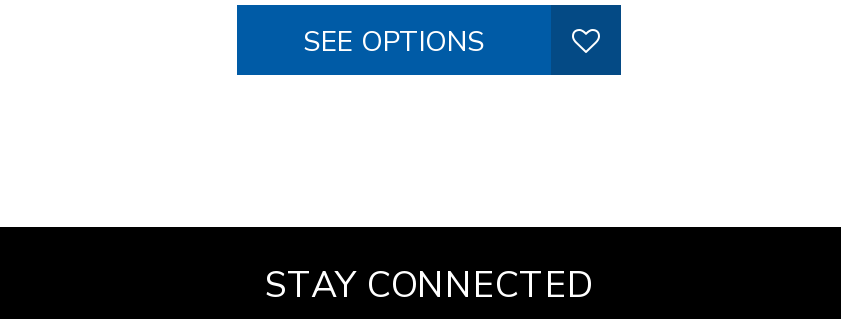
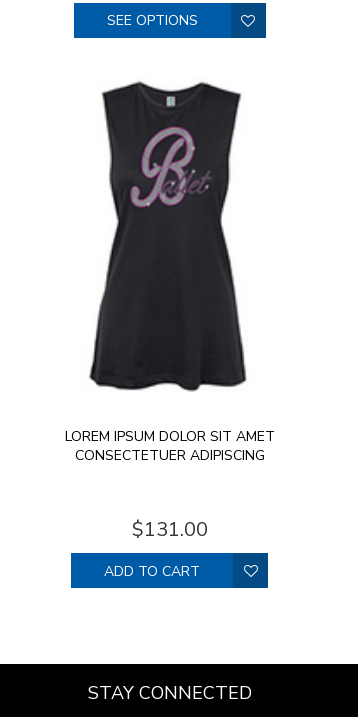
+ [image]
+ LOREM IPSUM DOLOR SIT AMET
+ CONSECTETUER ADIPISCING
+ $131.00
+ ADD TO CART
